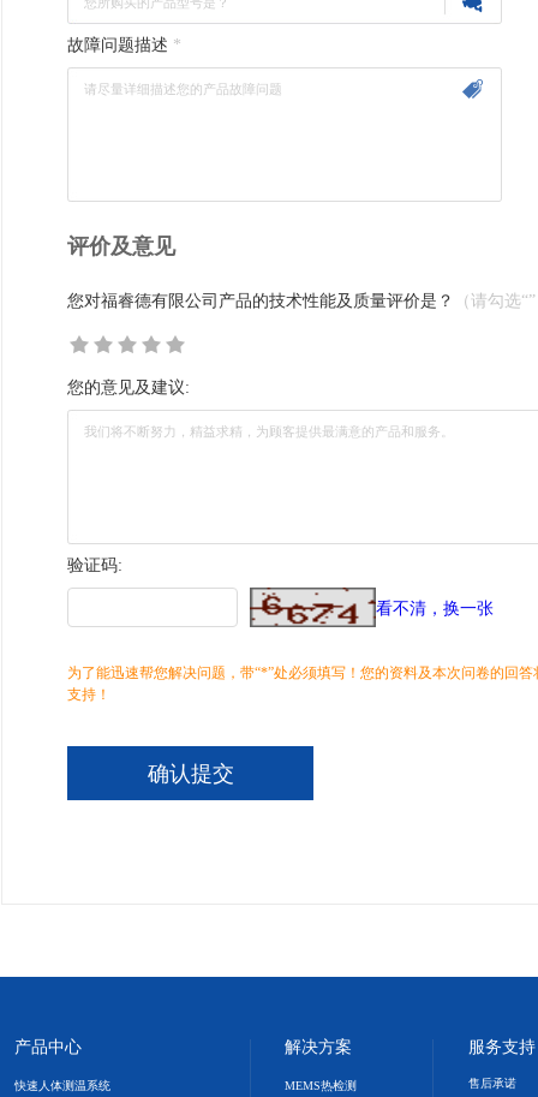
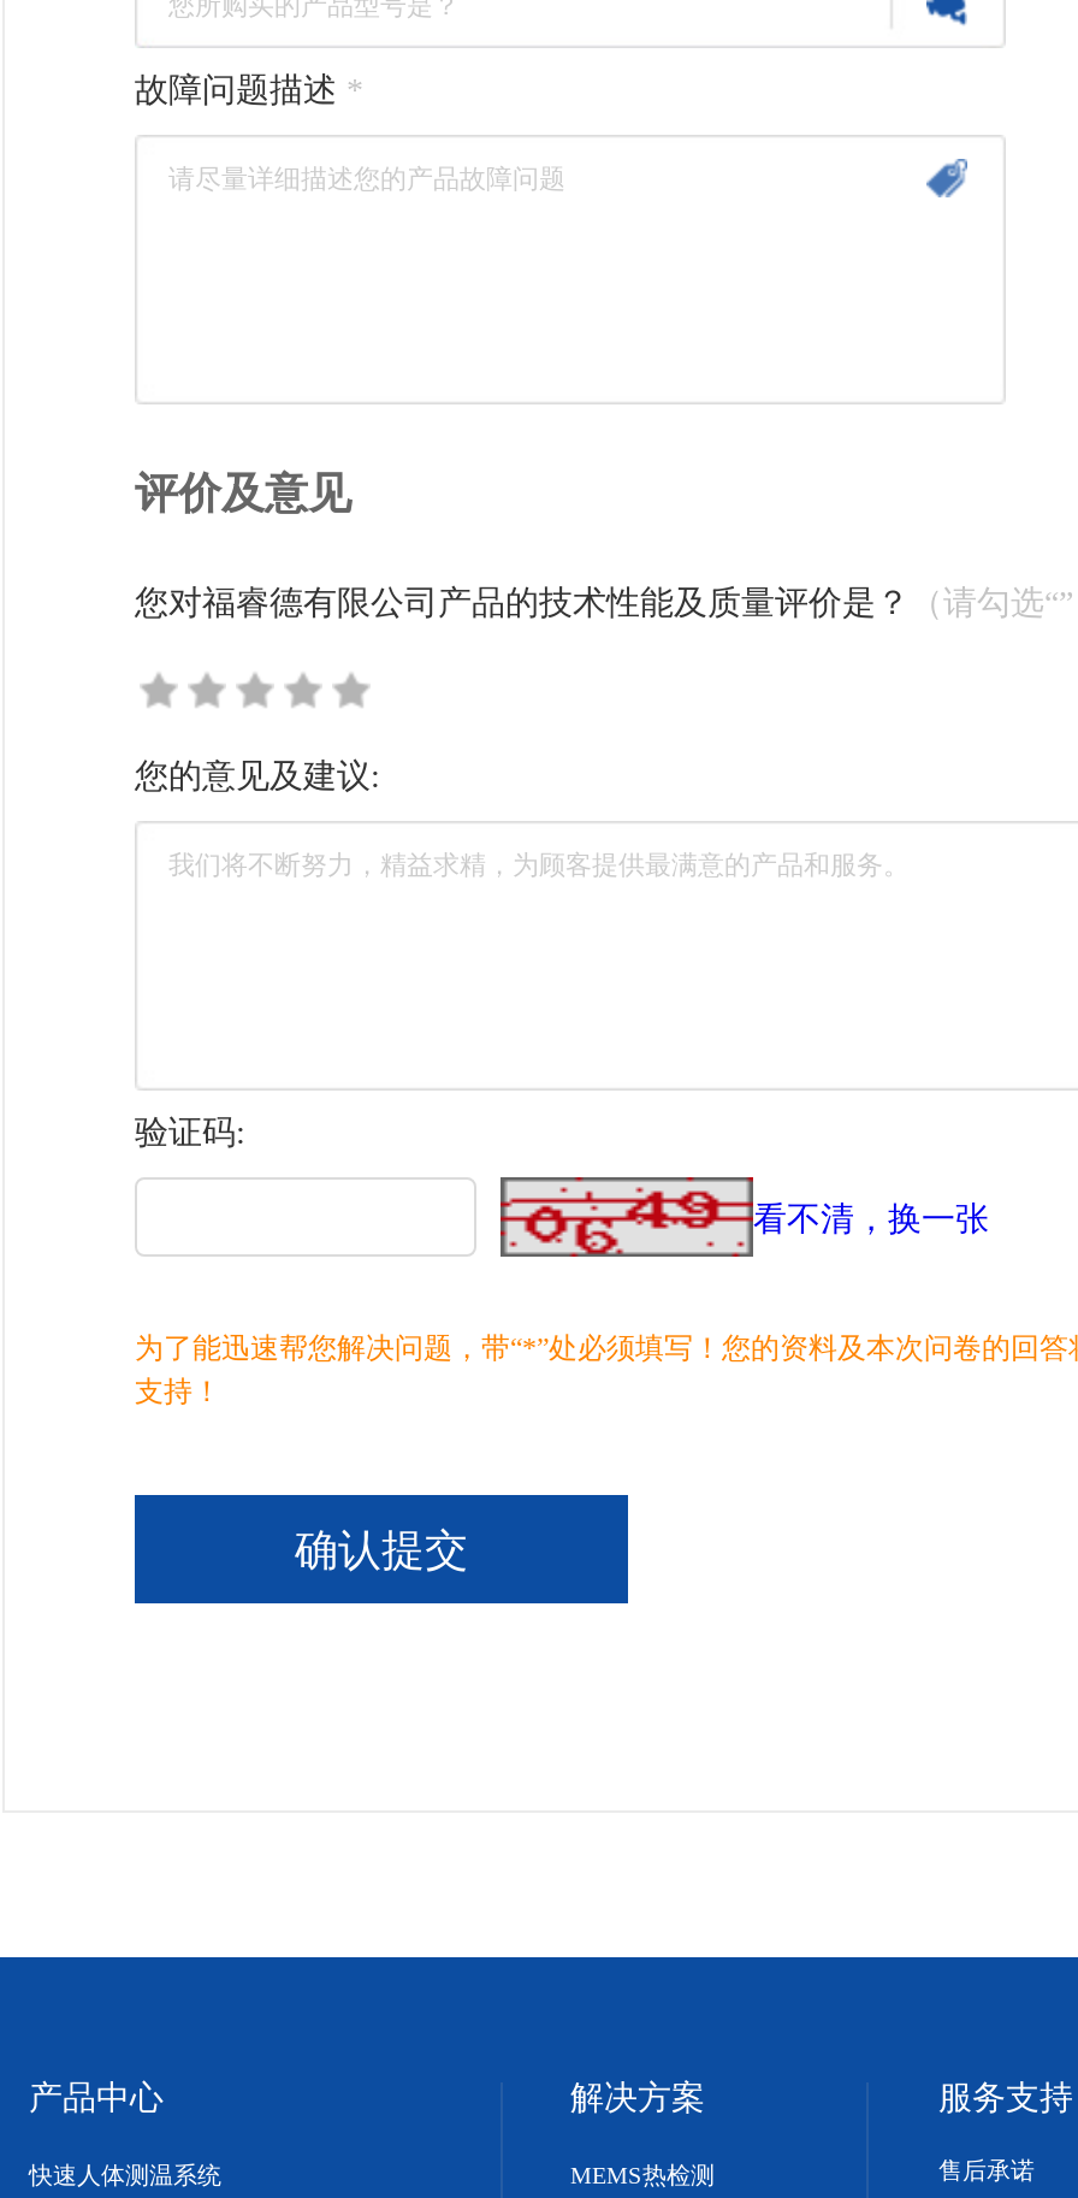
- [image]
+ [image]
